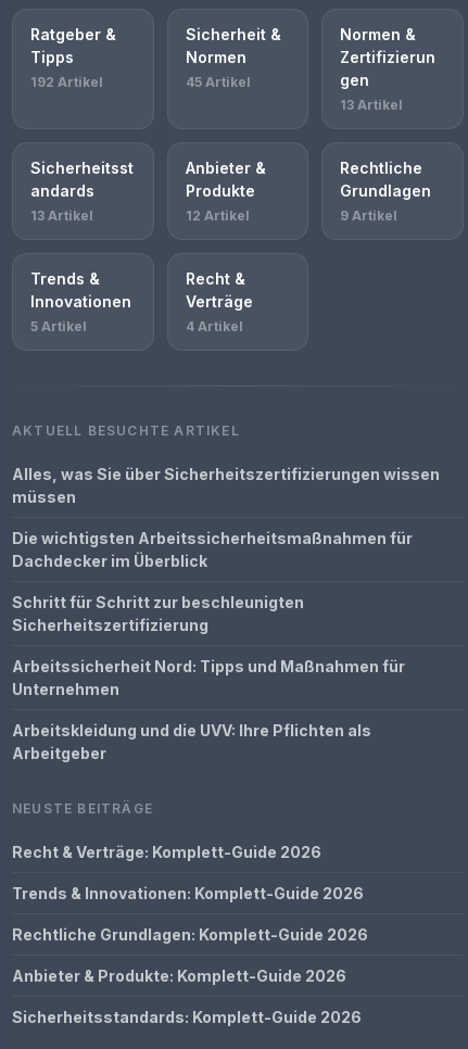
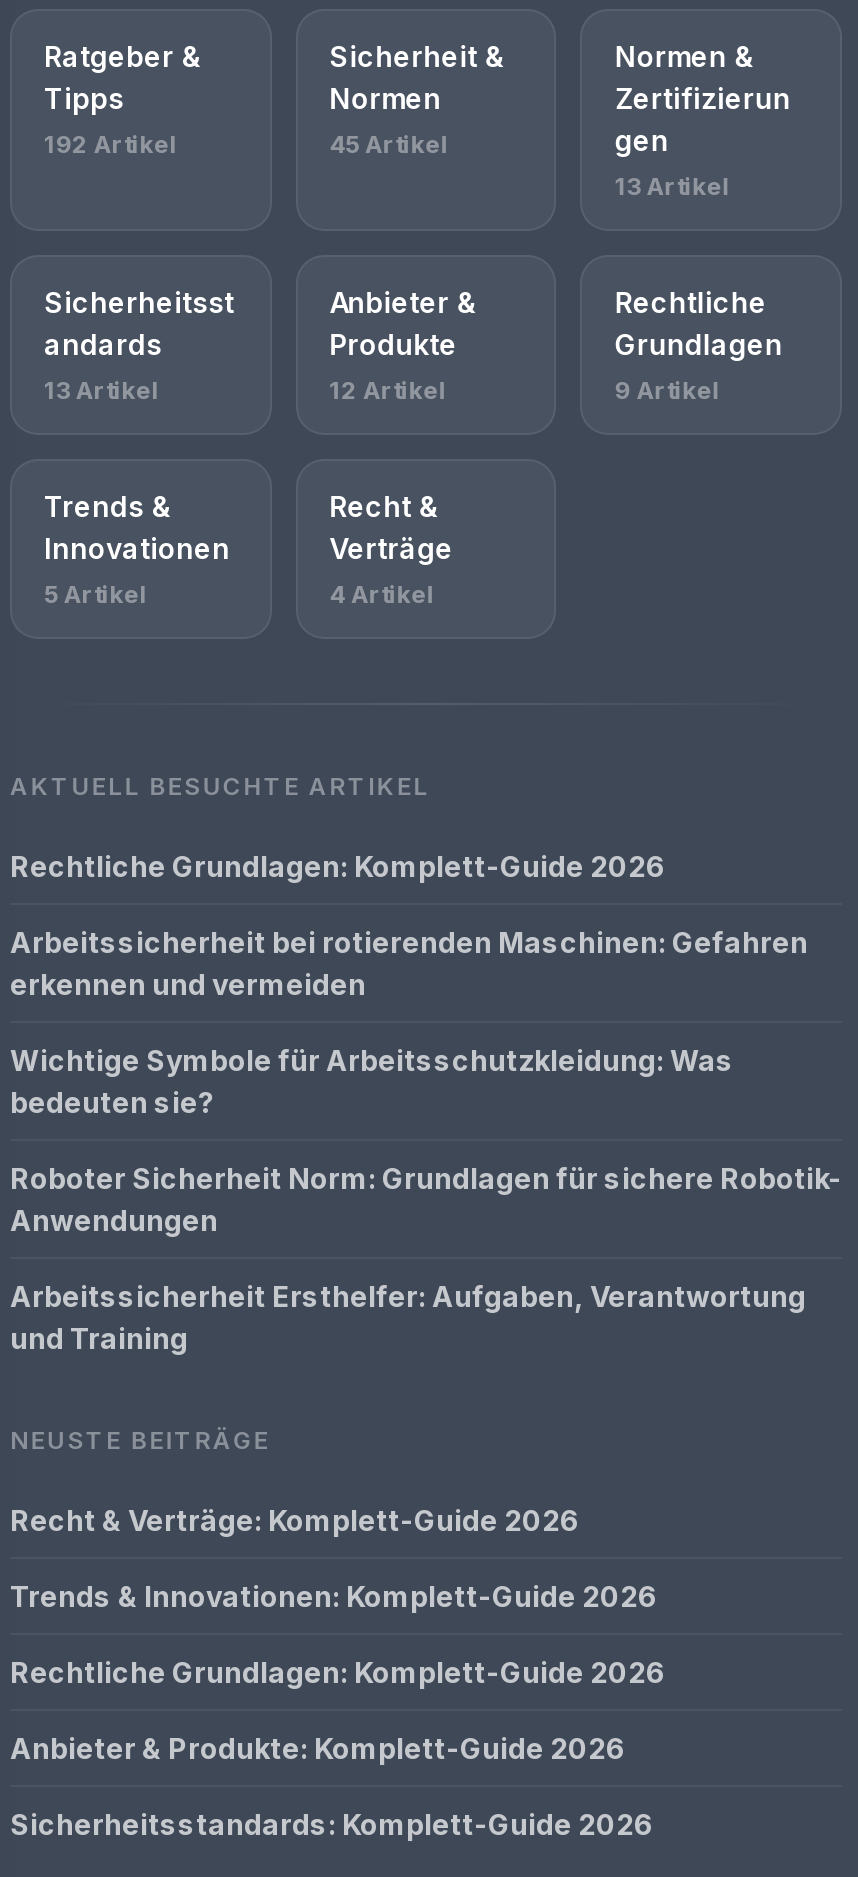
- Alles, was Sie über Sicherheitszertifizierungen wissen
- müssen
+ Rechtliche Grundlagen: Komplett-Guide 2026

- Die wichtigsten Arbeitssicherheitsmaßnahmen für
- Dachdecker im Überblick
+ Arbeitssicherheit bei rotierenden Maschinen: Gefahren
+ erkennen und vermeiden

- Schritt für Schritt zur beschleunigten
- Sicherheitszertifizierung
+ Wichtige Symbole für Arbeitsschutzkleidung: Was
+ bedeuten sie?

- Arbeitssicherheit Nord: Tipps und Maßnahmen für
- Unternehmen
+ Roboter Sicherheit Norm: Grundlagen für sichere Robotik-
+ Anwendungen

- Arbeitskleidung und die UVV: Ihre Pflichten als
- Arbeitgeber
+ Arbeitssicherheit Ersthelfer: Aufgaben, Verantwortung
+ und Training
